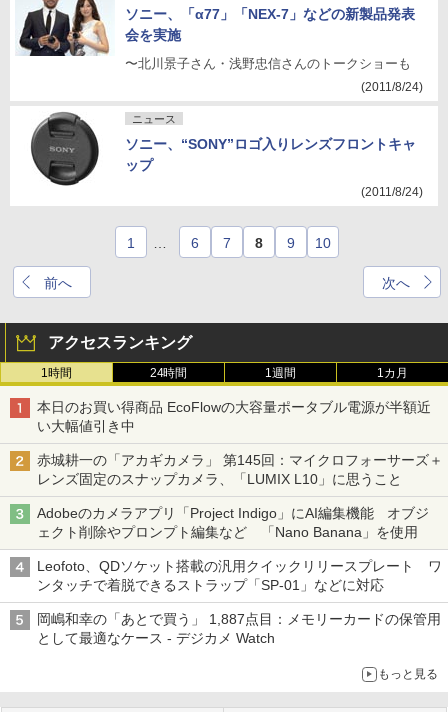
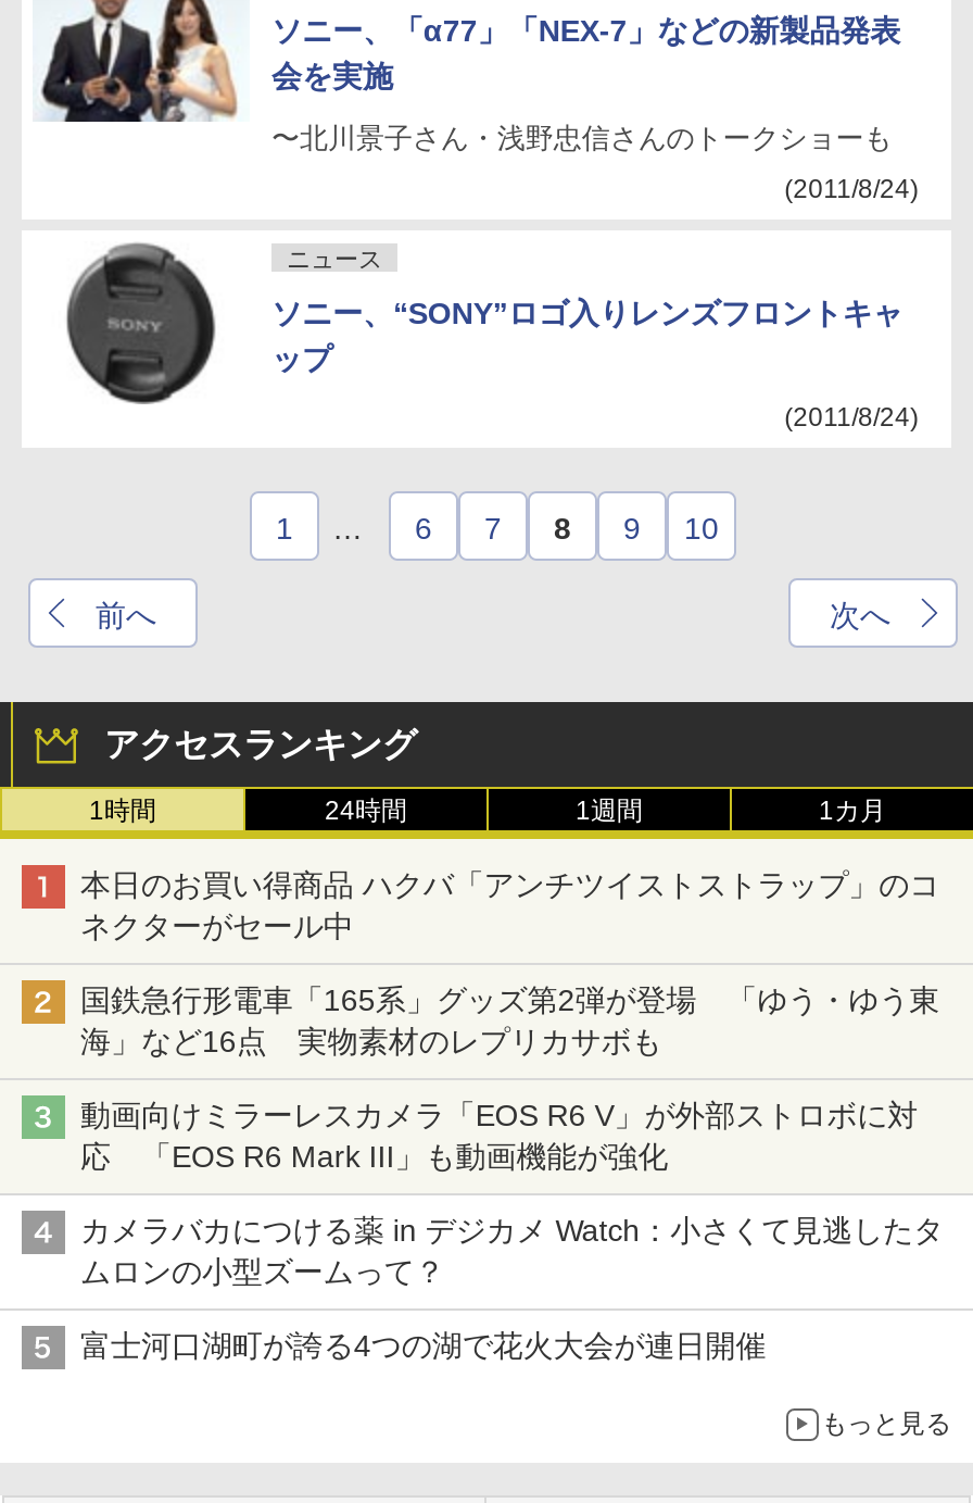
- 本日のお買い得商品 EcoFlowの大容量ポータブル電源が半額近
- い大幅値引き中
+ 本日のお買い得商品 ハクバ「アンチツイストストラップ」のコ
+ ネクターがセール中

- 赤城耕一の「アカギカメラ」 第145回：マイクロフォーサーズ＋
- レンズ固定のスナップカメラ、「LUMIX L10」に思うこと
+ 国鉄急行形電車「165系」グッズ第2弾が登場 「ゆう・ゆう東
+ 海」など16点 実物素材のレプリカサボも

- Adobeのカメラアプリ「Project Indigo」にAI編集機能 オブジ
- ェクト削除やプロンプト編集など 「Nano Banana」を使用
+ 動画向けミラーレスカメラ「EOS R6 V」が外部ストロボに対
+ 応 「EOS R6 Mark III」も動画機能が強化

- Leofoto、QDソケット搭載の汎用クイックリリースプレート ワ
- ンタッチで着脱できるストラップ「SP-01」などに対応
+ カメラバカにつける薬 in デジカメ Watch：小さくて見逃したタ
+ ムロンの小型ズームって？

- 岡嶋和幸の「あとで買う」 1,887点目：メモリーカードの保管用
- として最適なケース - デジカメ Watch
+ 富士河口湖町が誇る4つの湖で花火大会が連日開催
